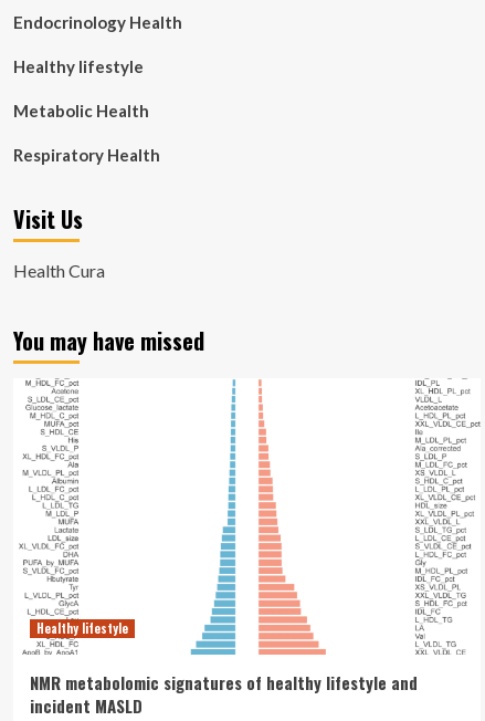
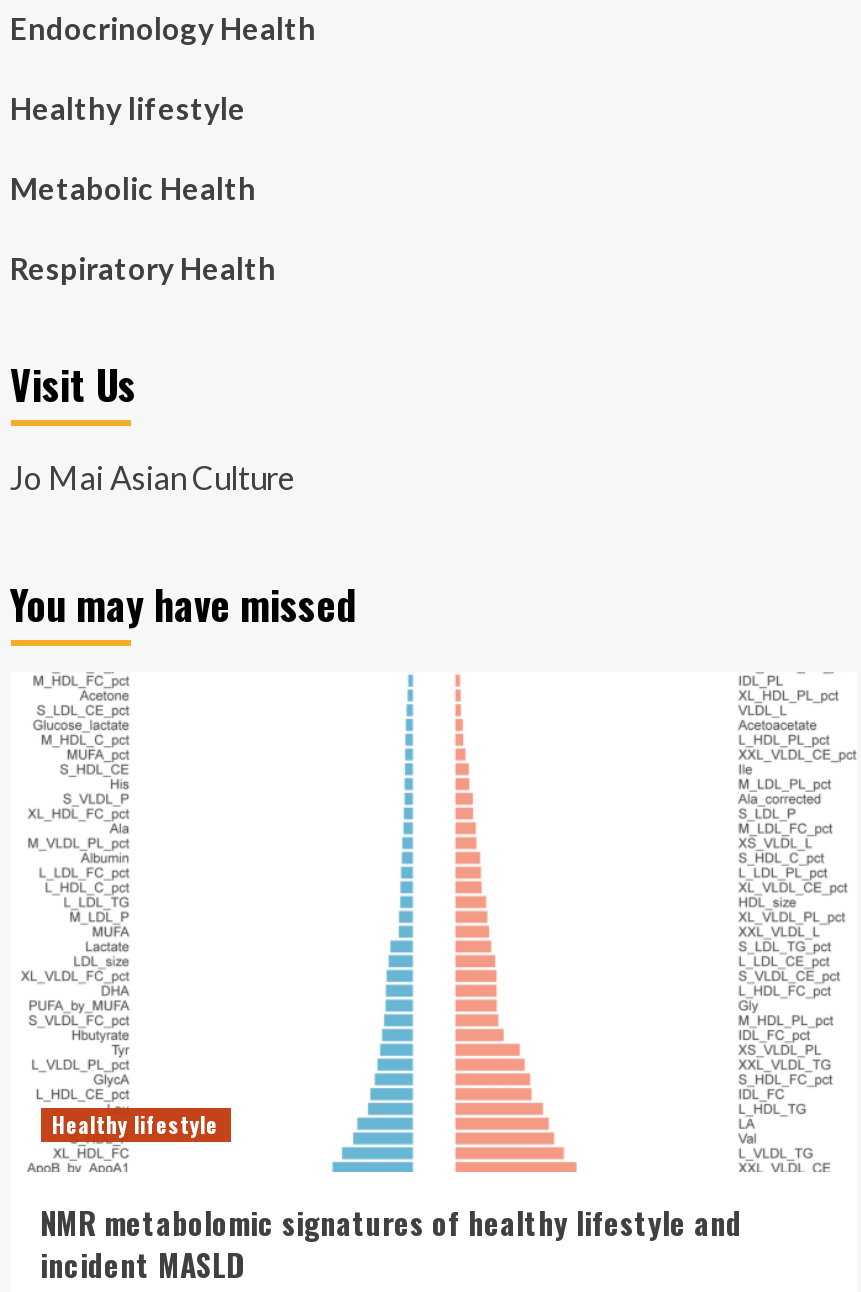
- Health Cura
+ Jo Mai Asian Culture
